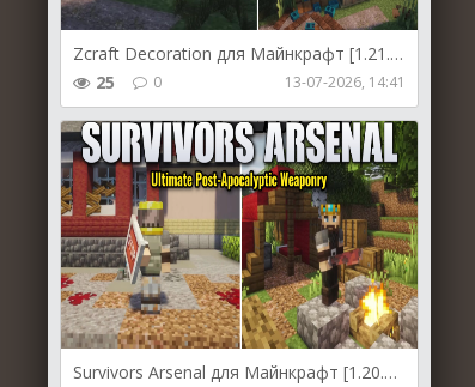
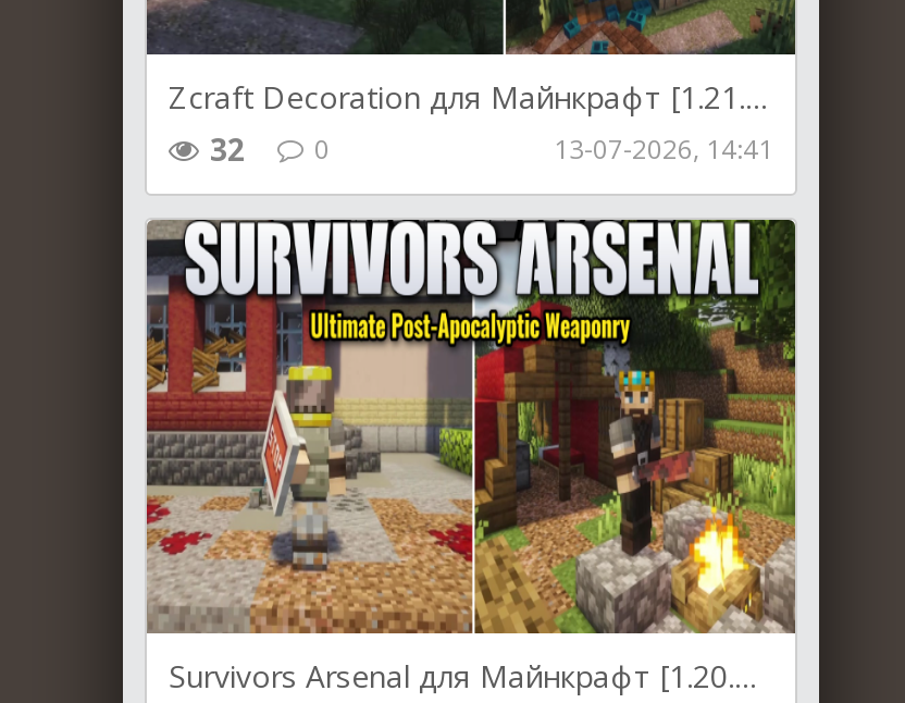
- 25 0
+ 32 0
